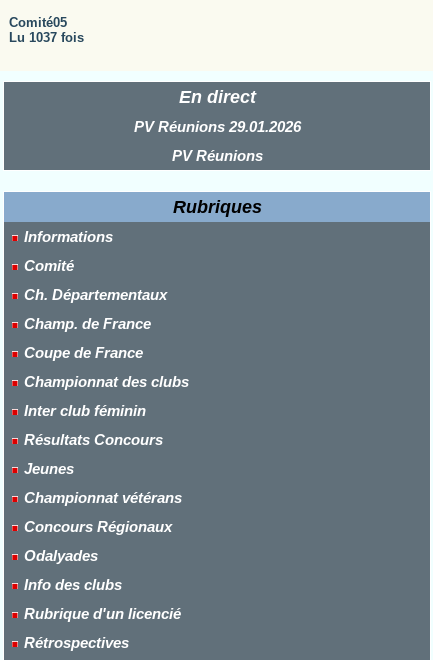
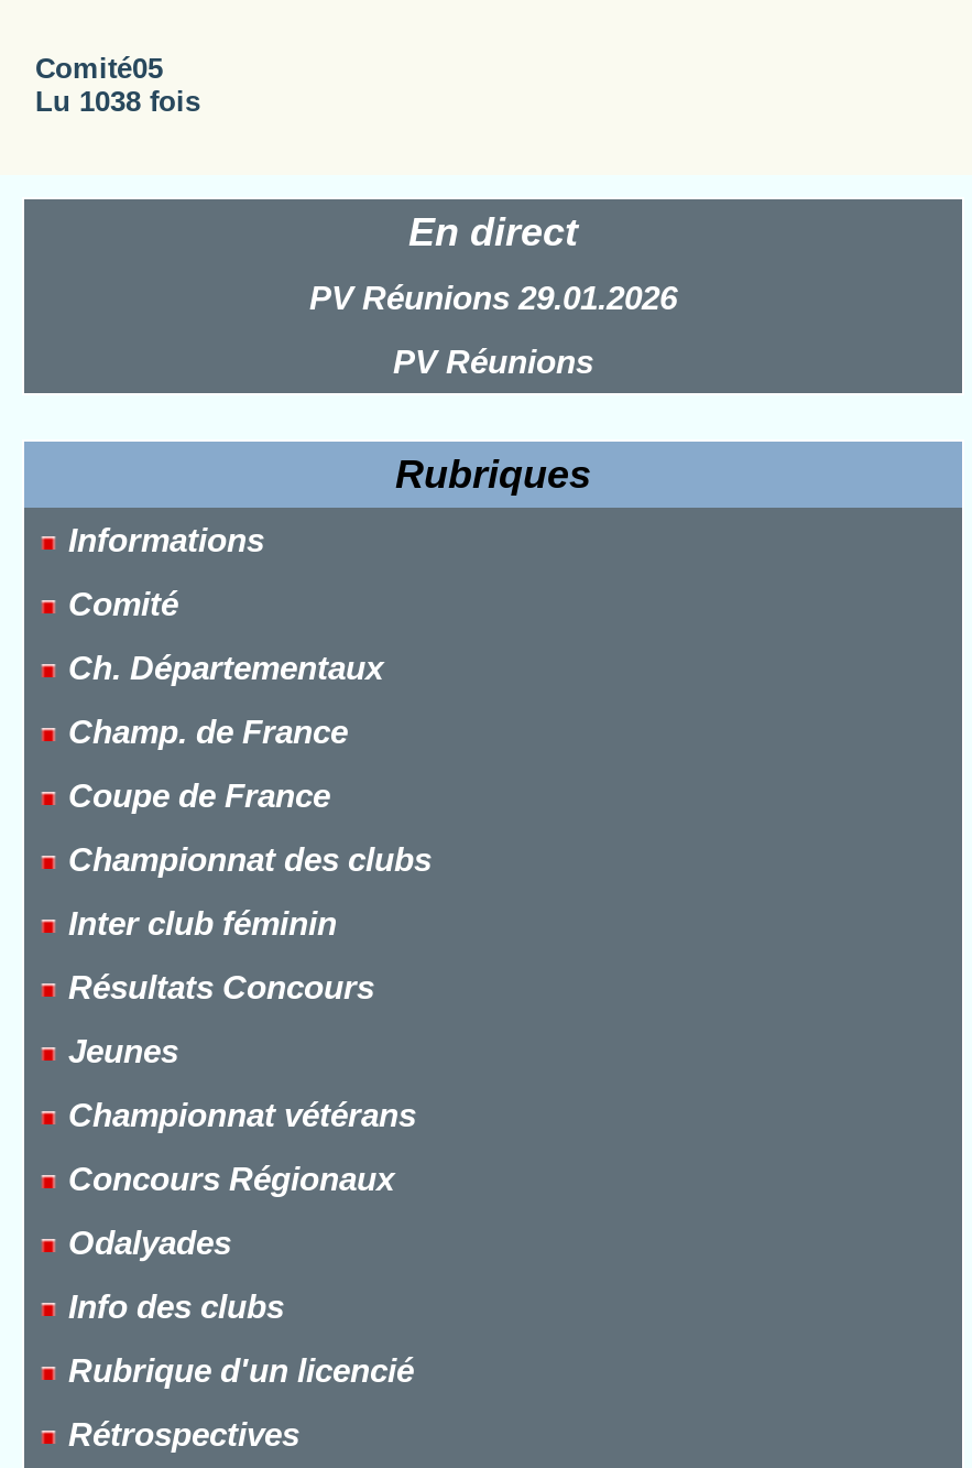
- Lu 1037 fois
+ Lu 1038 fois
